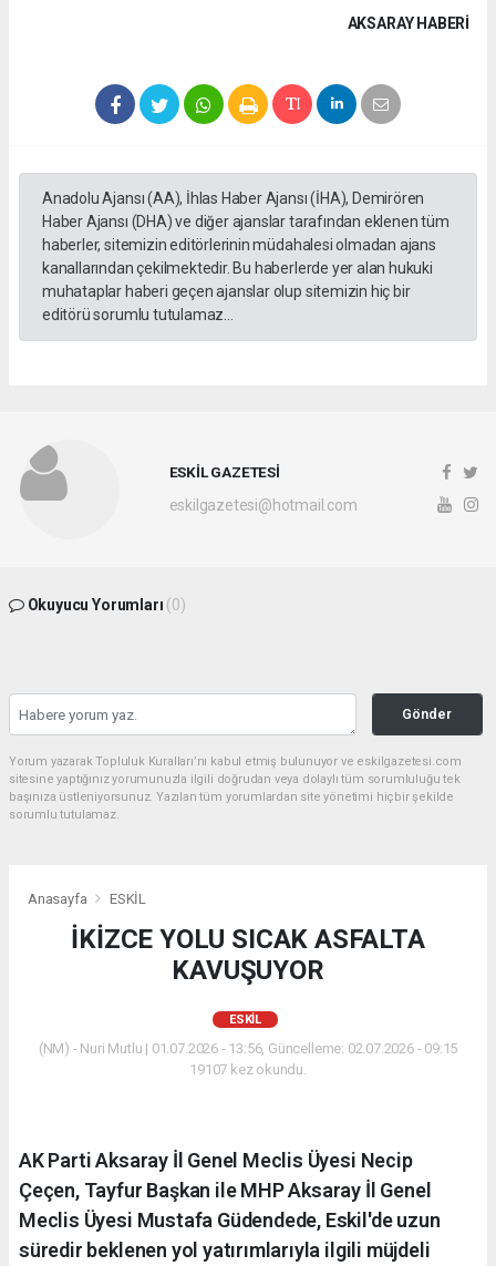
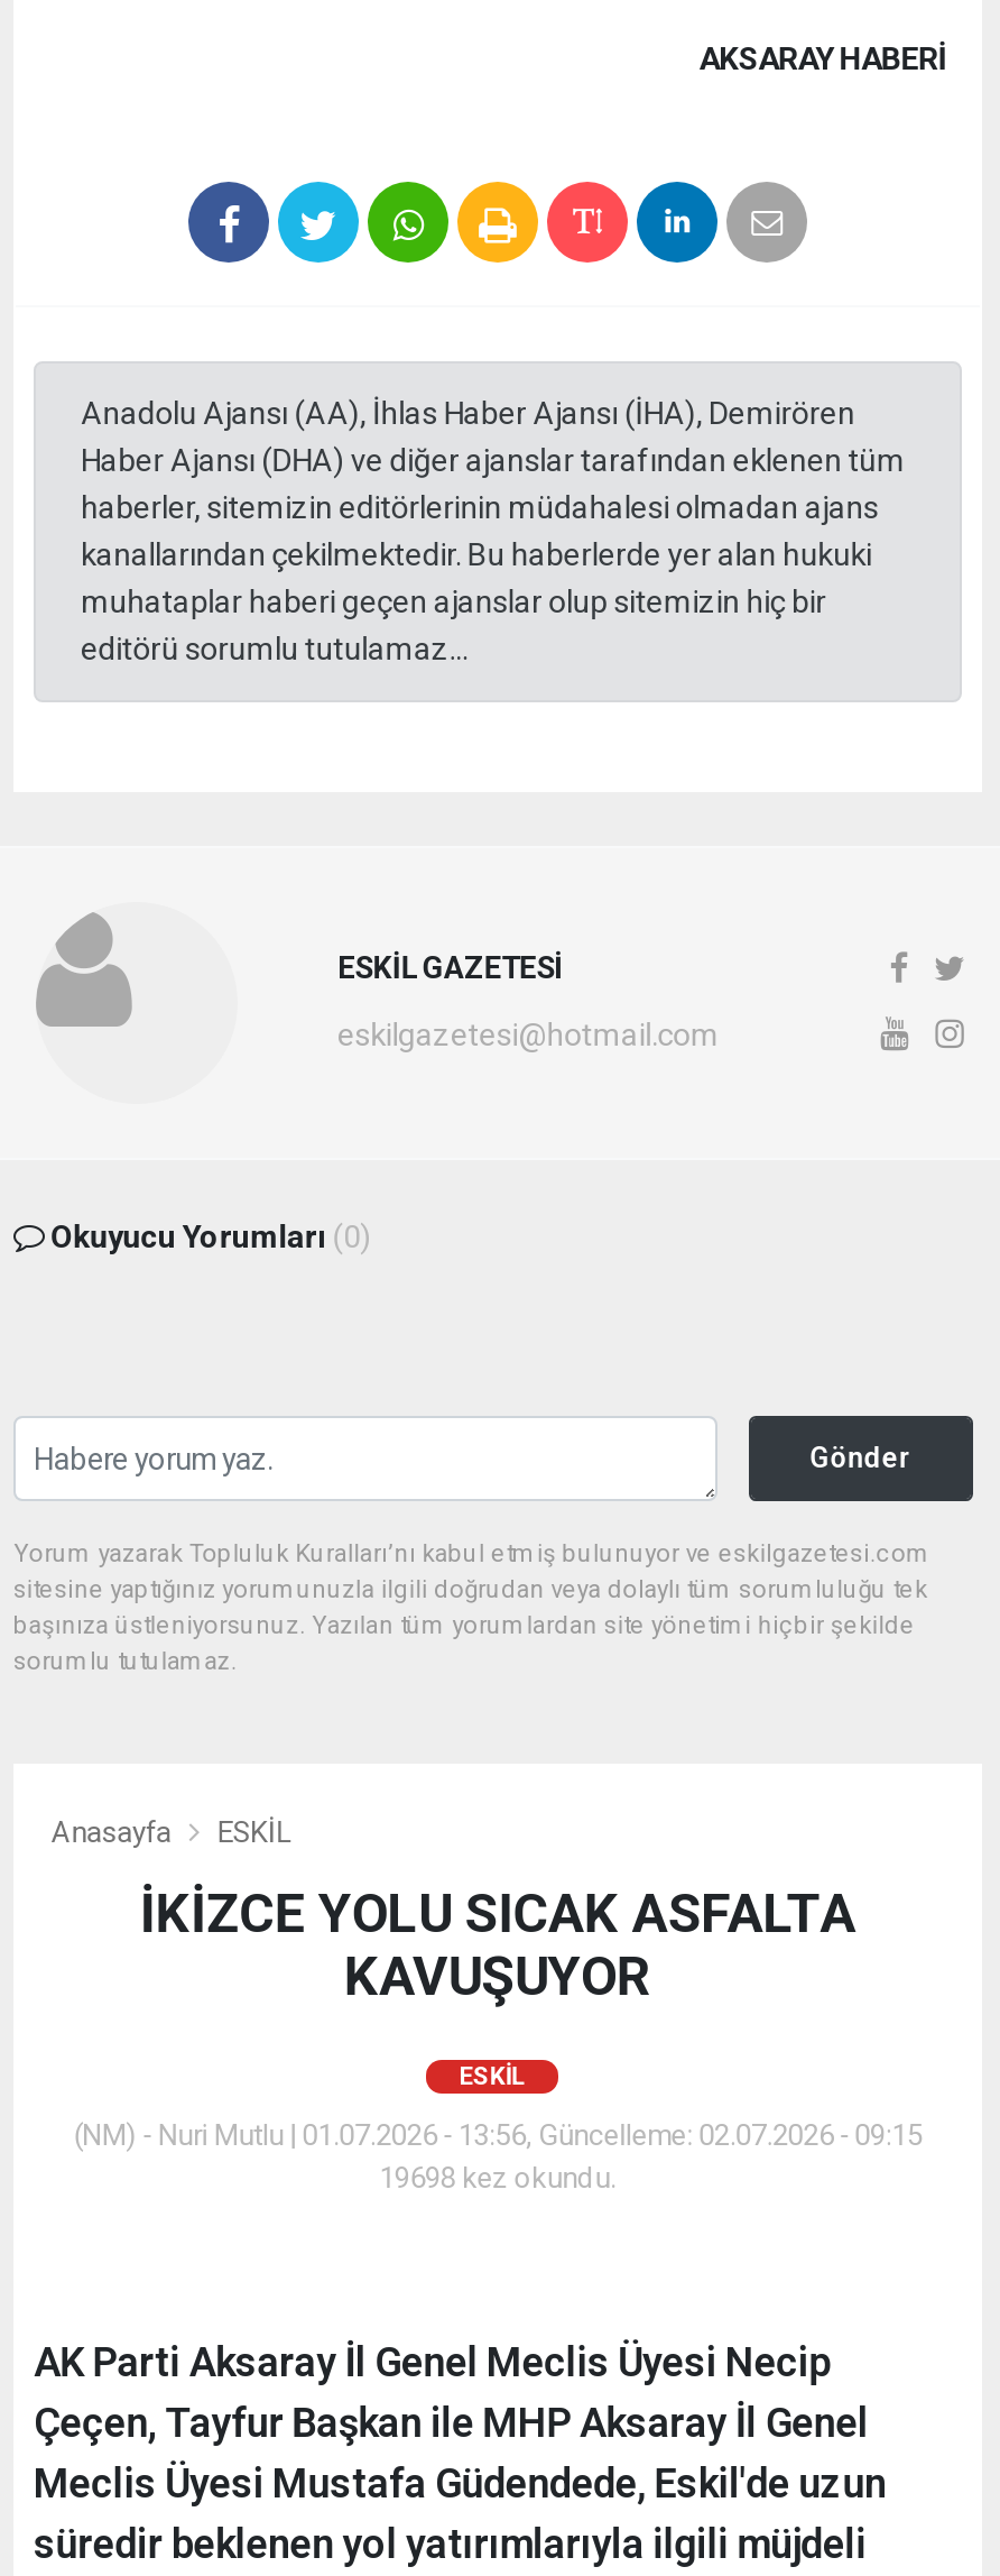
- 19107 kez okundu.
+ 19698 kez okundu.
